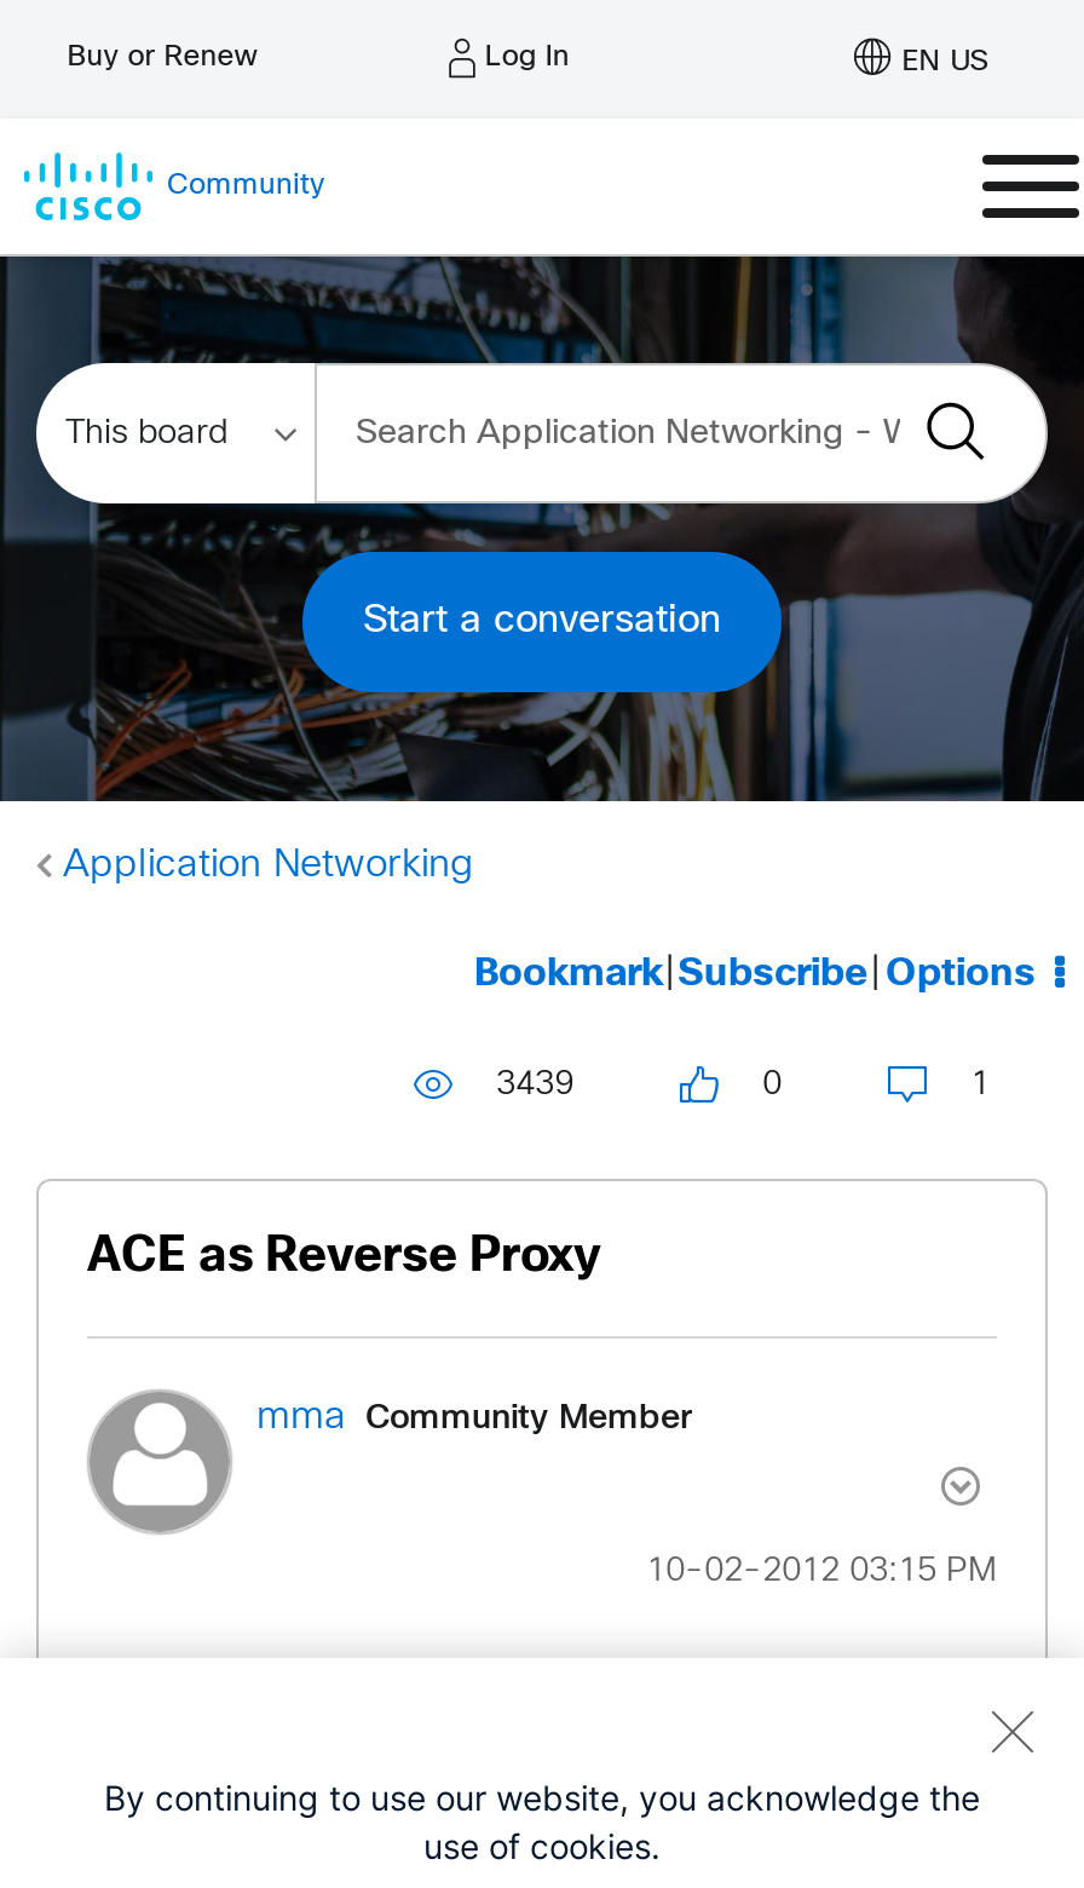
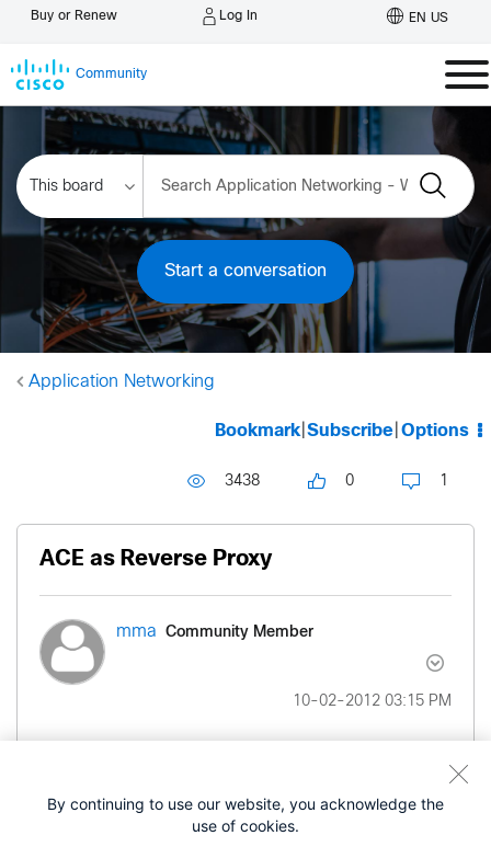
- 3439
+ 3438
